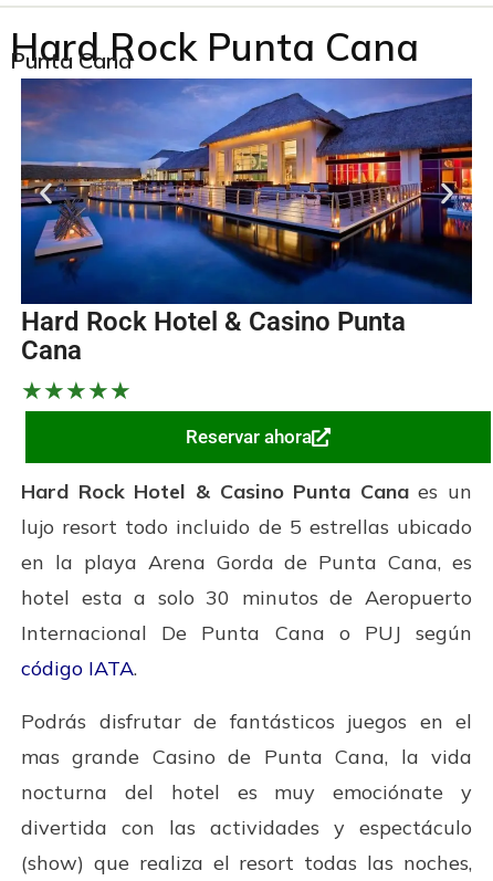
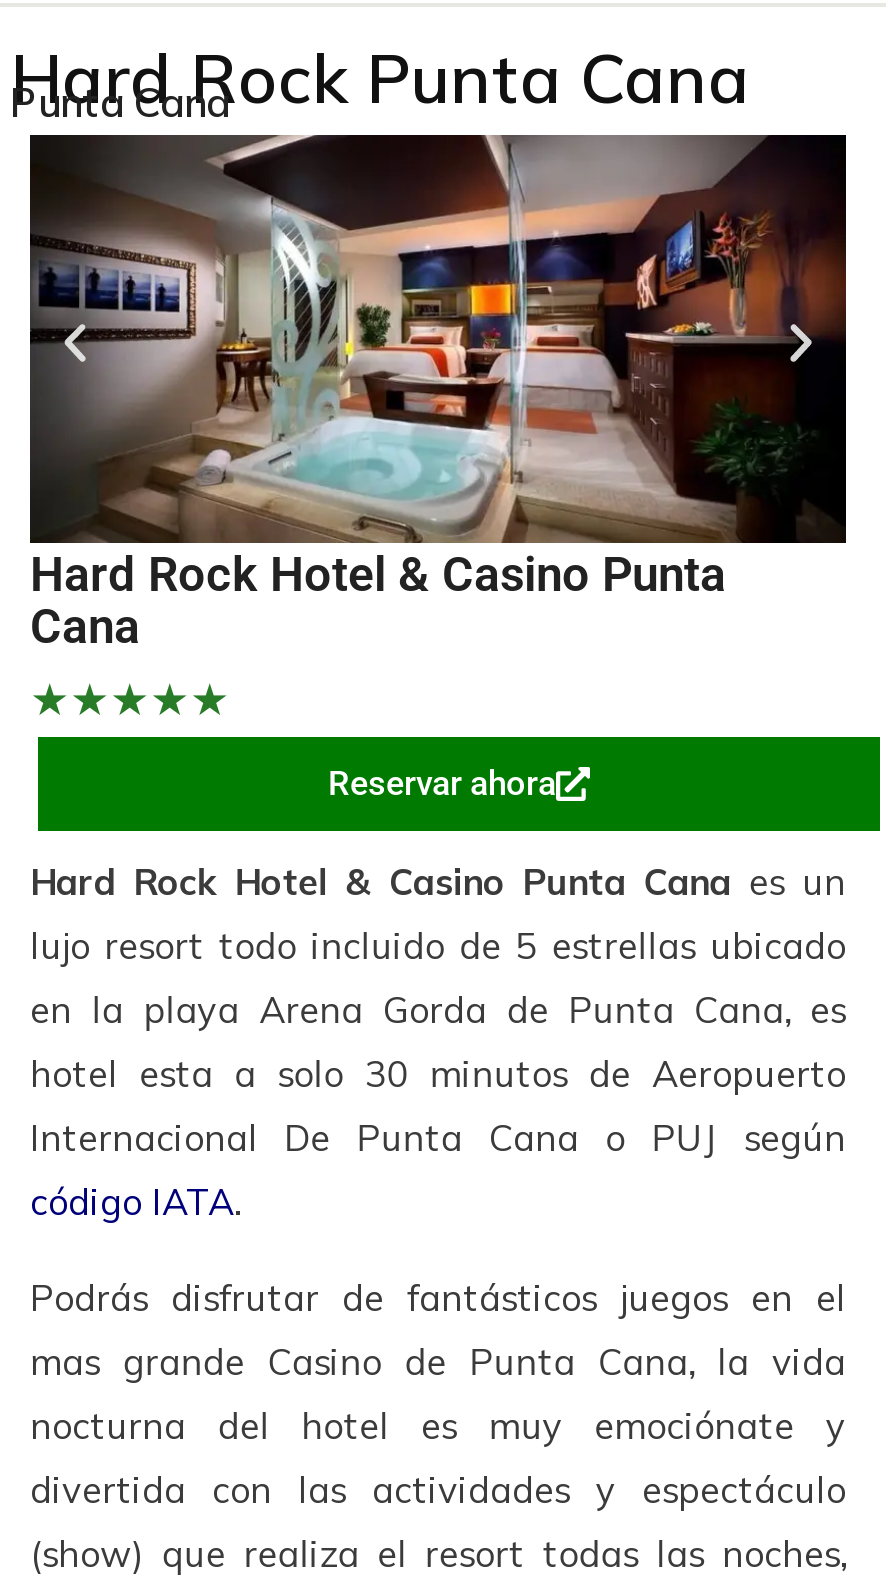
- [image]
+ [image]
